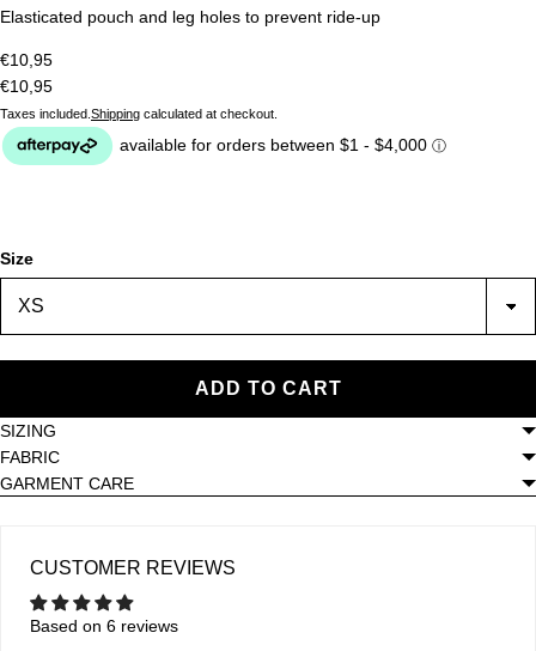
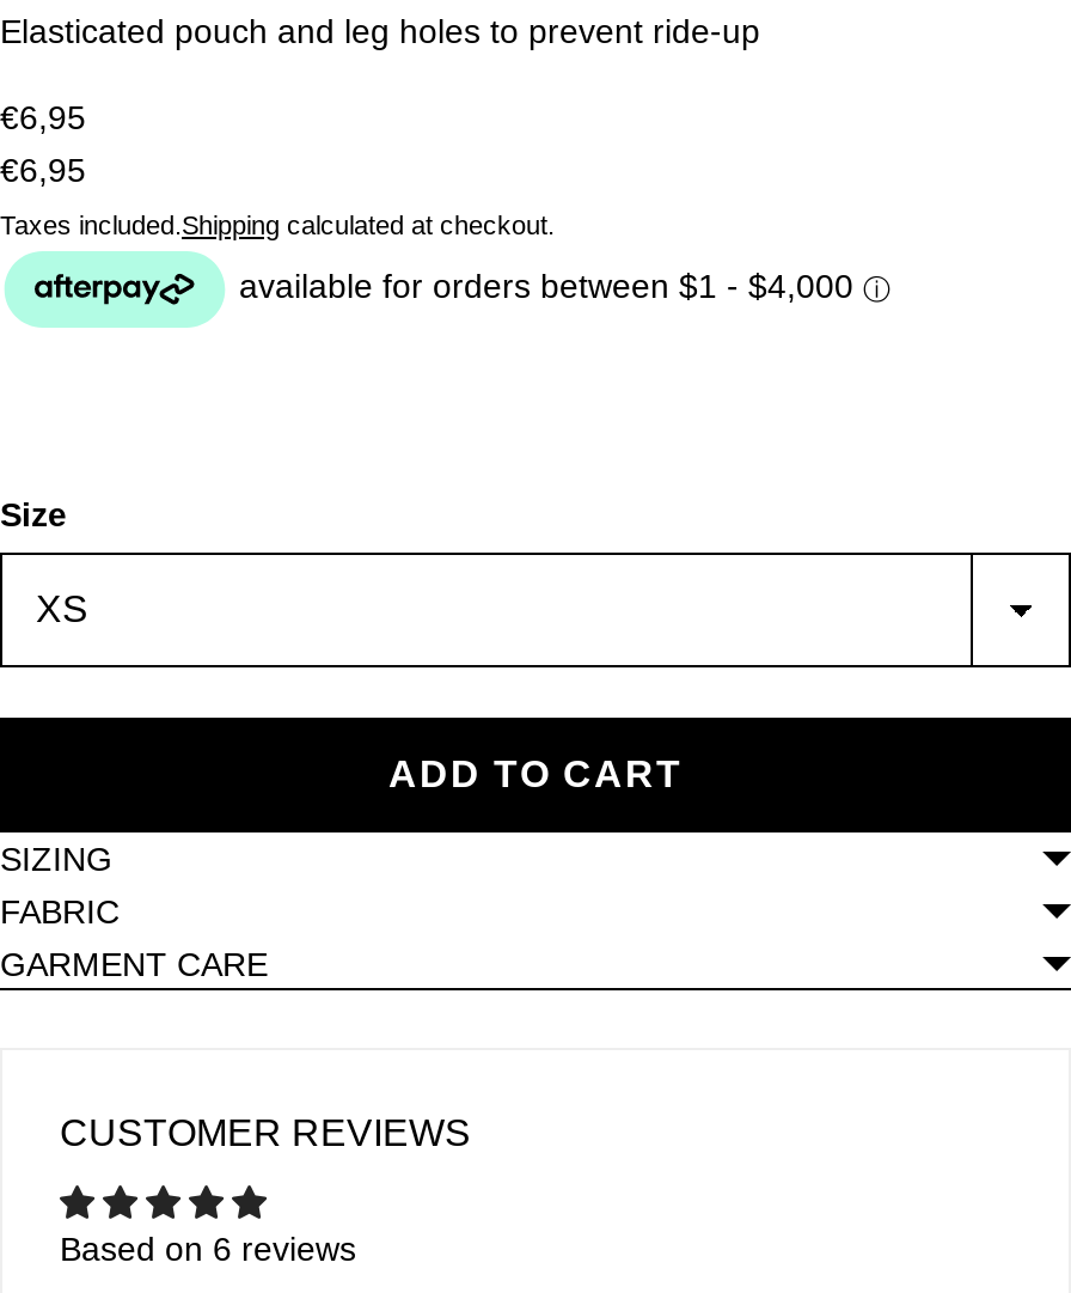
- €10,95
+ €6,95

- €10,95
+ €6,95
